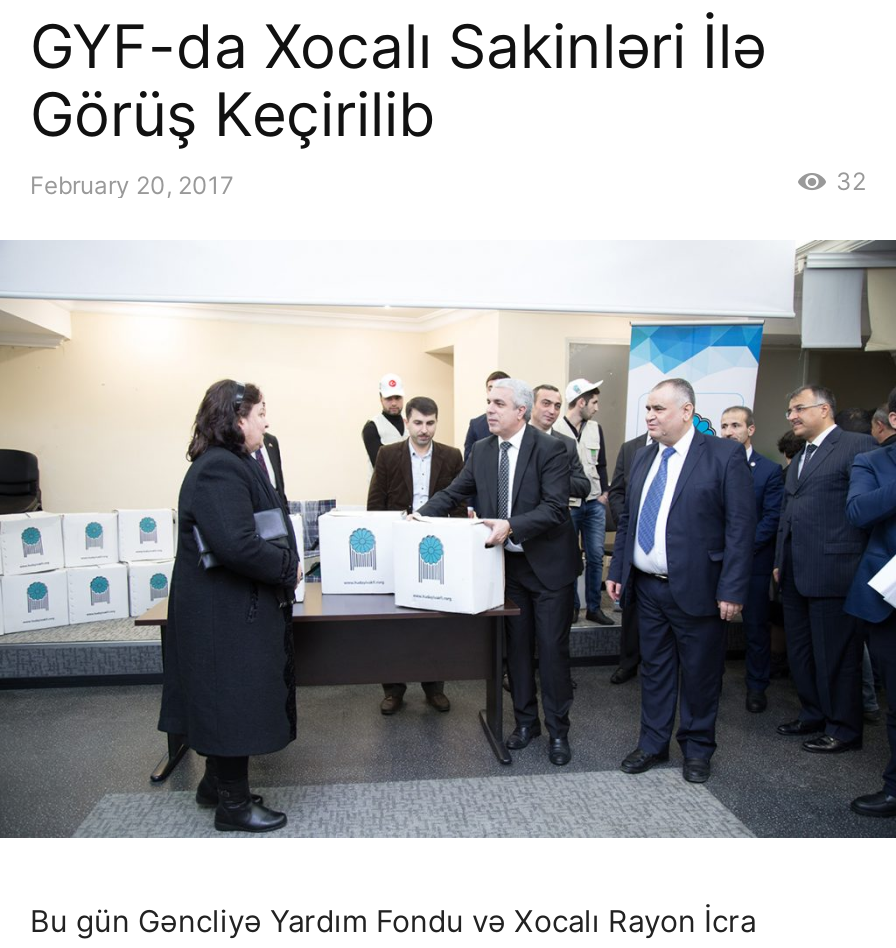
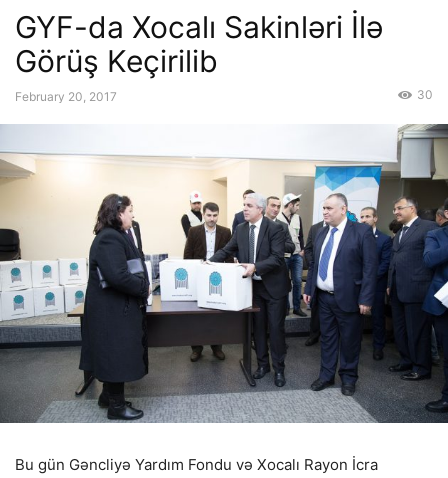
- 32
+ 30
